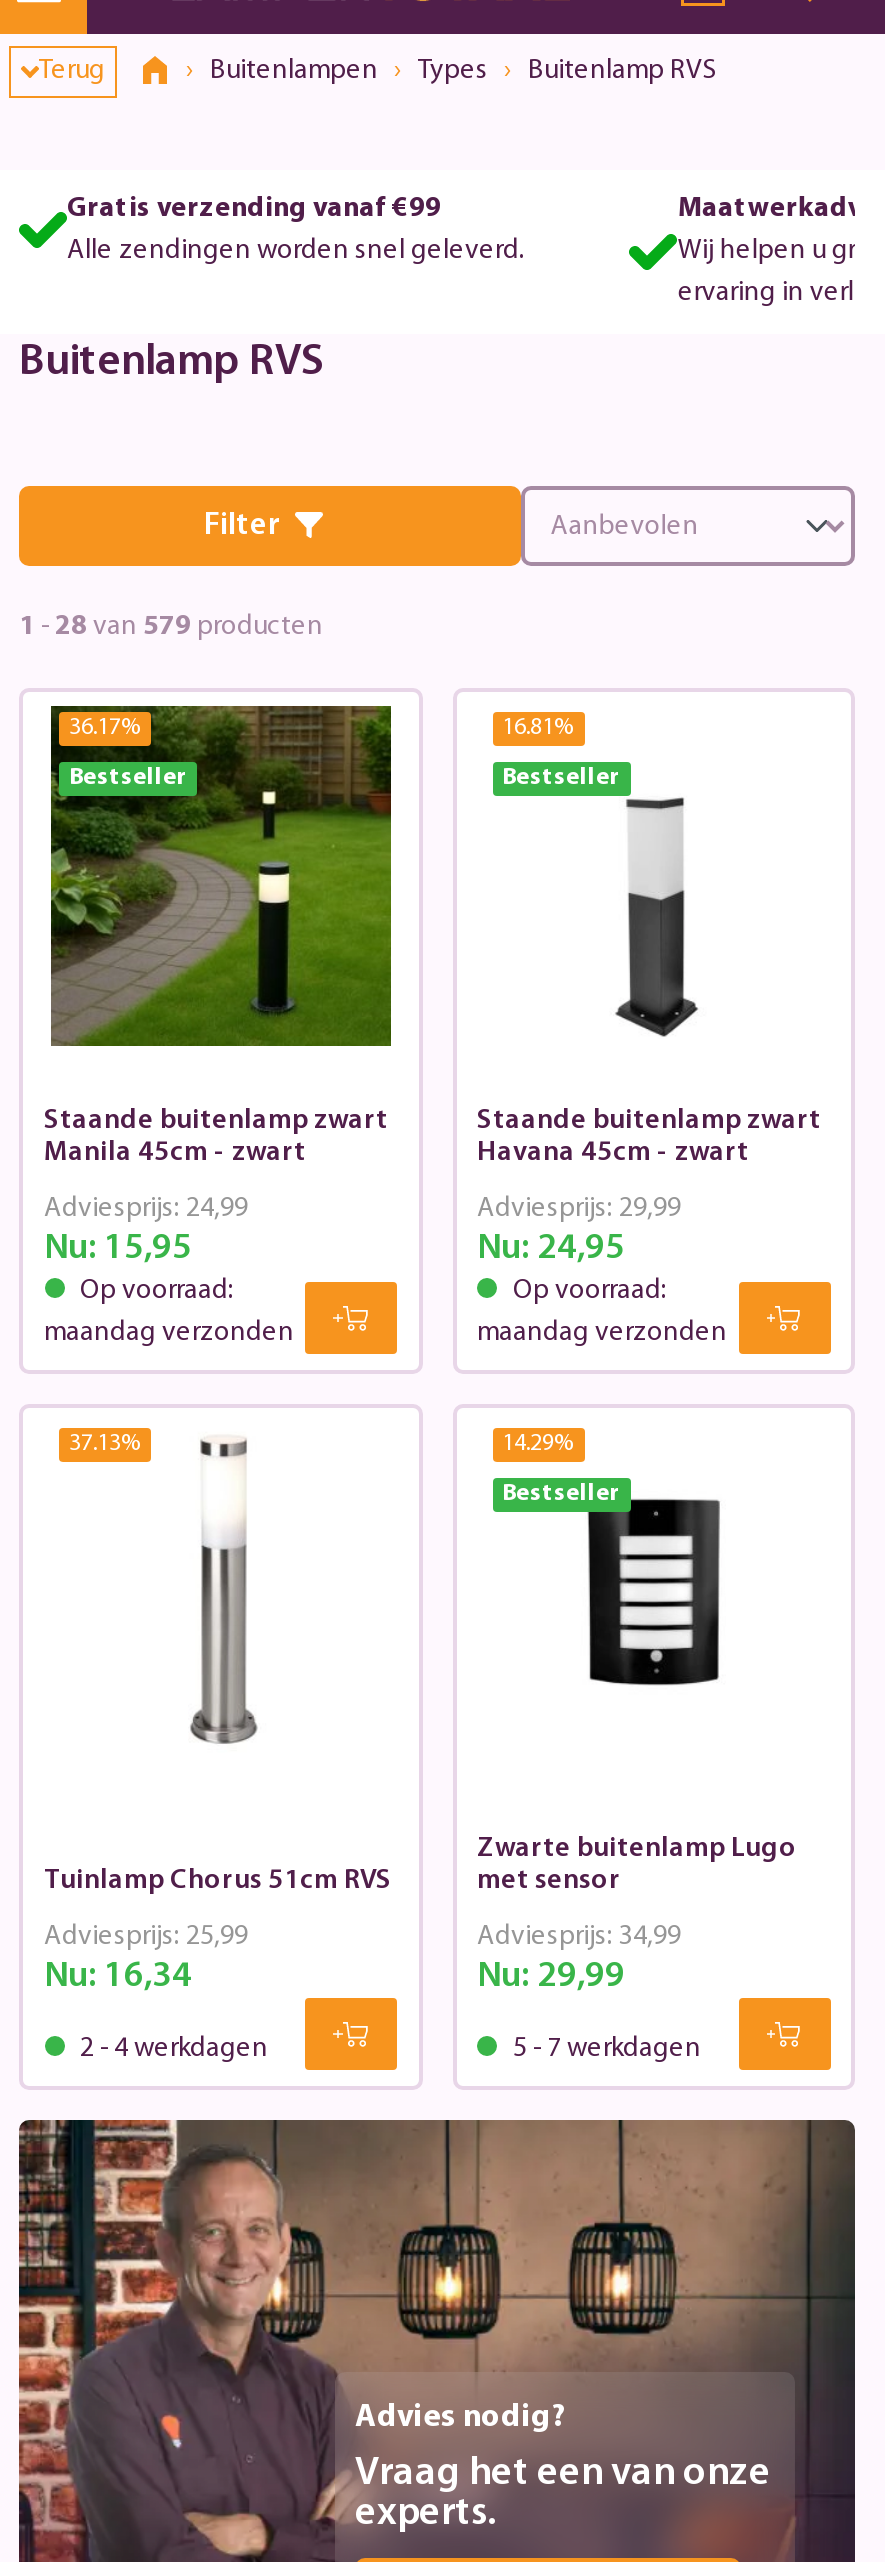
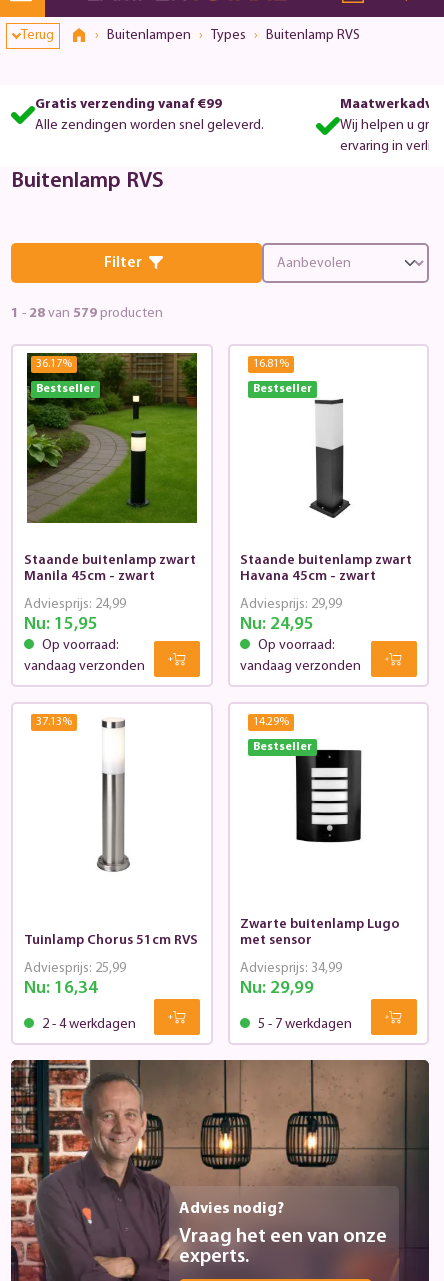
- maandag verzonden
+ vandaag verzonden

- maandag verzonden
+ vandaag verzonden
